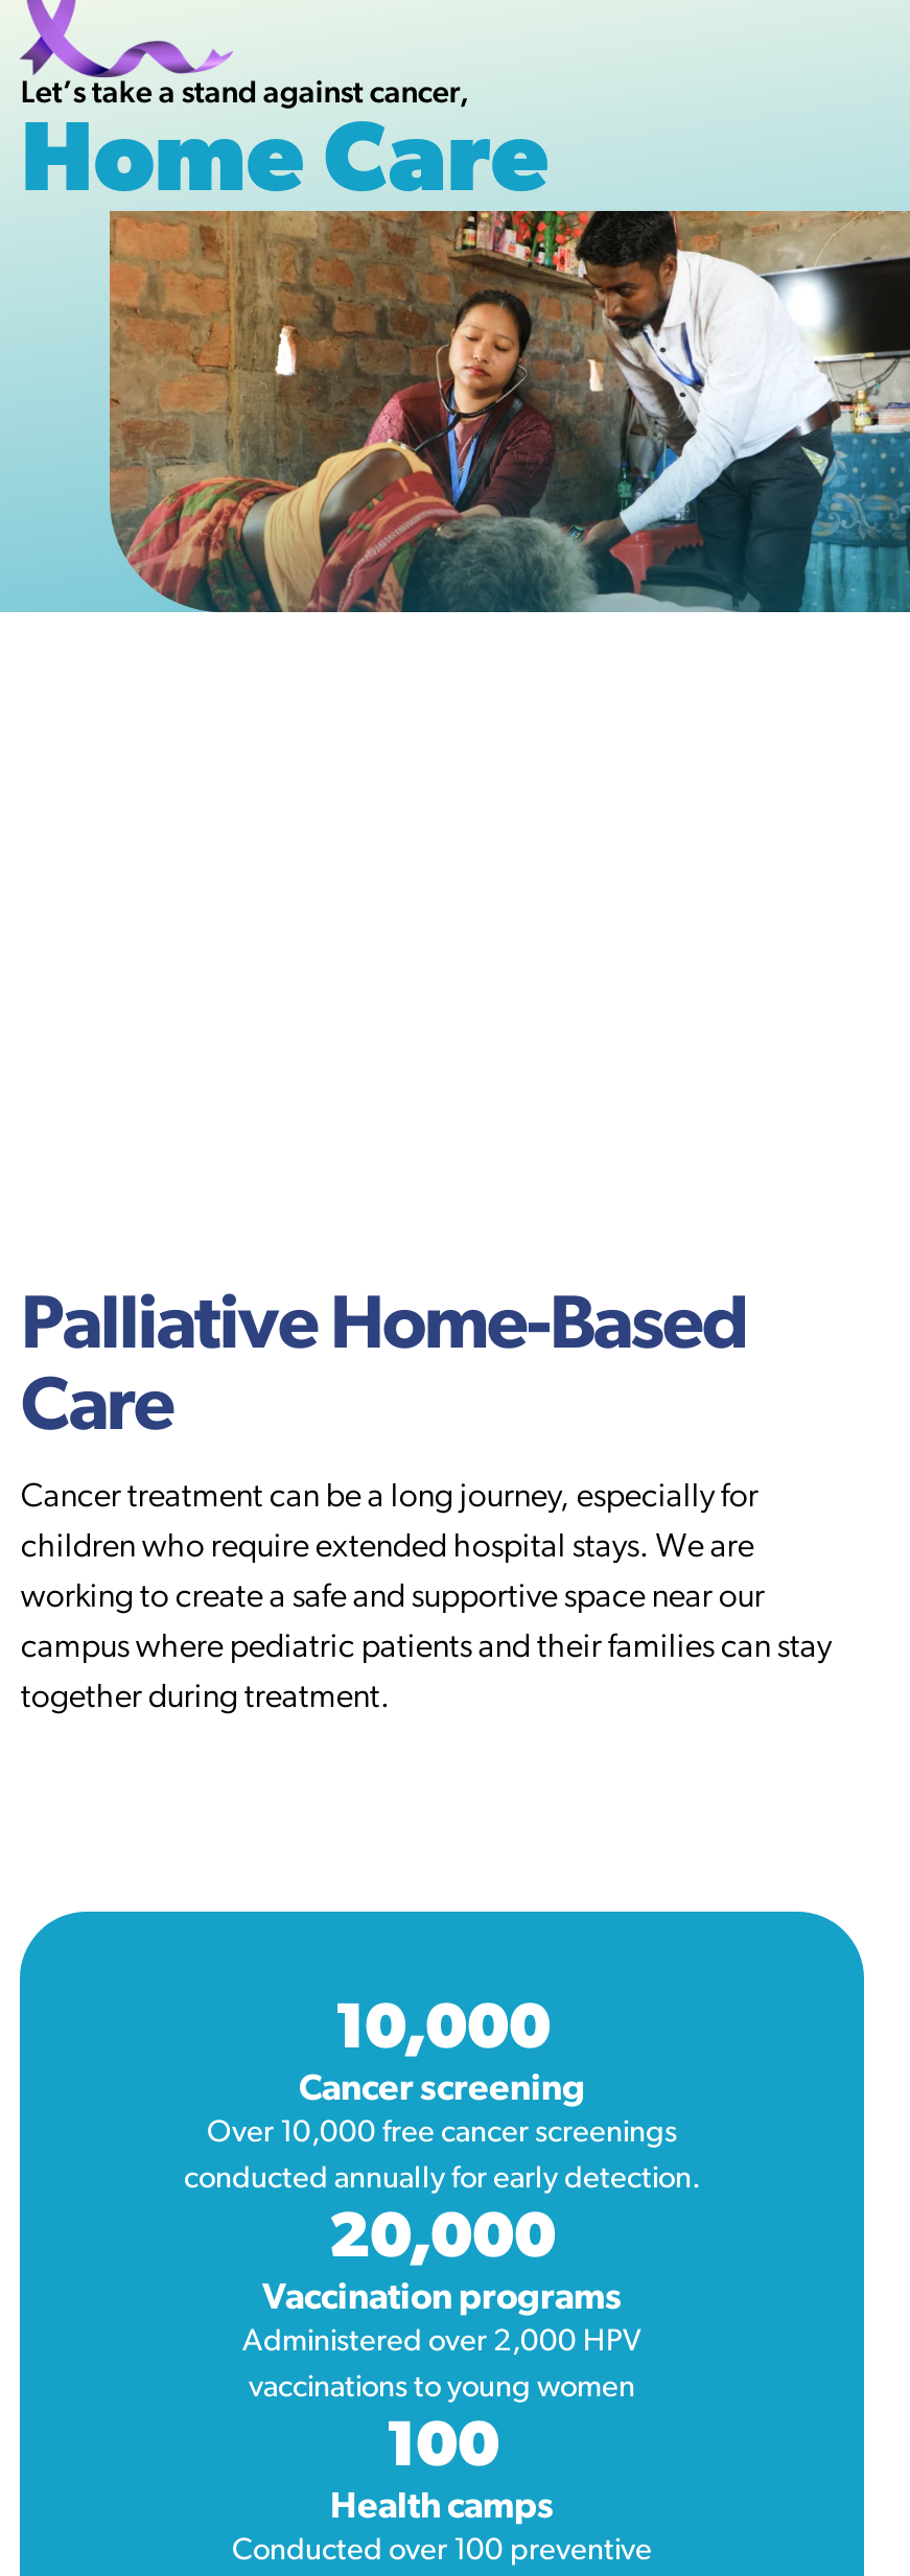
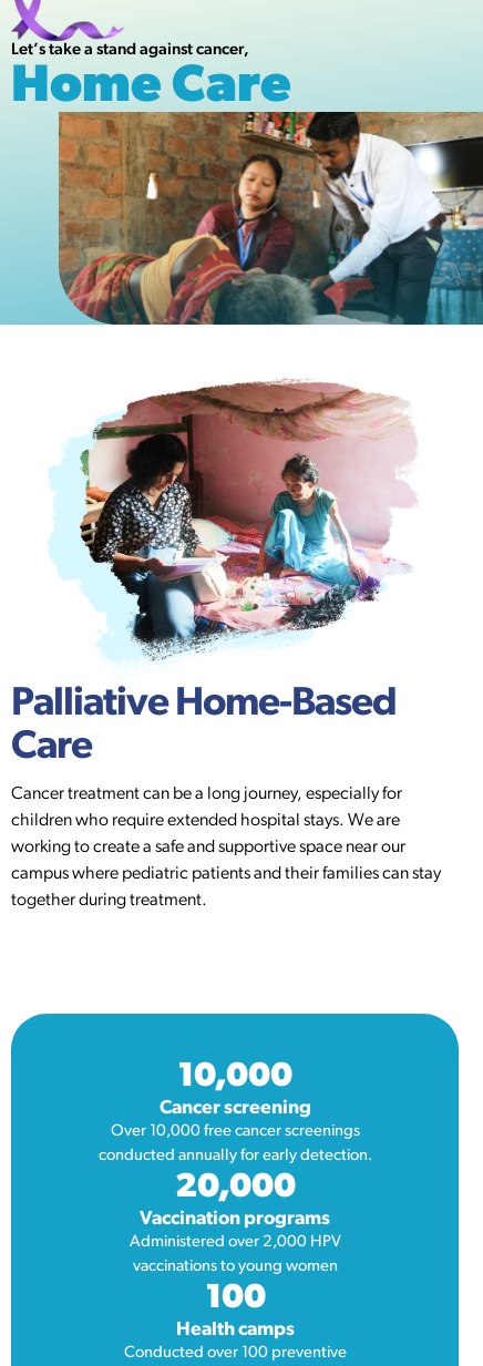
+ [image]
